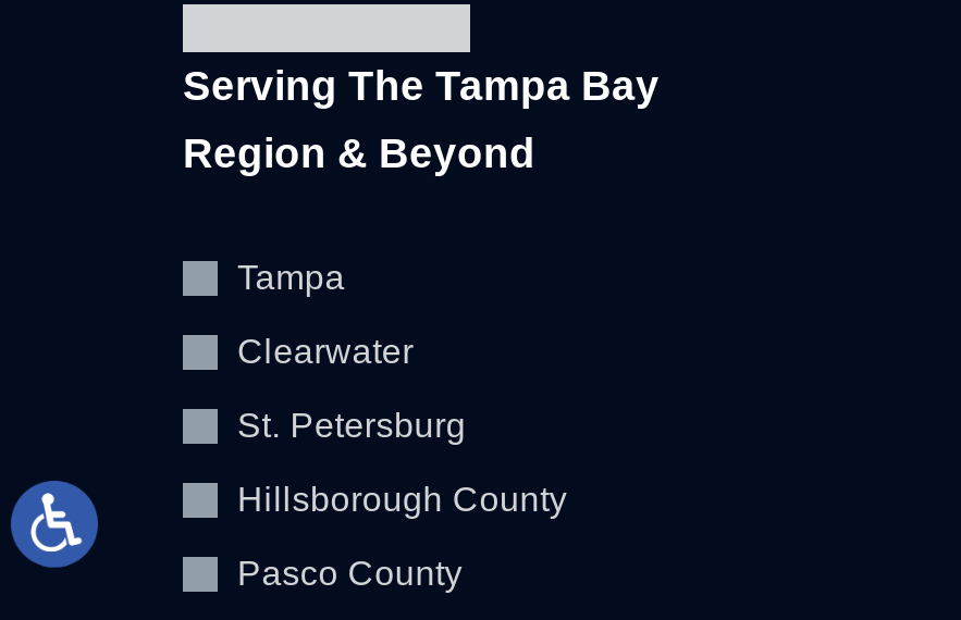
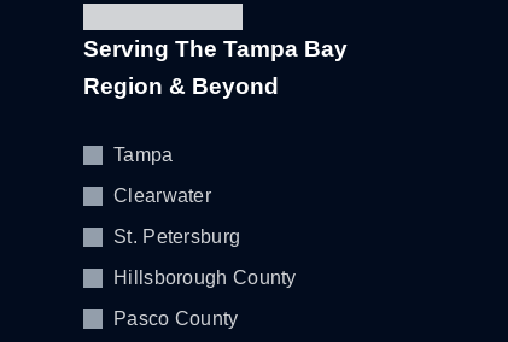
- [image]
